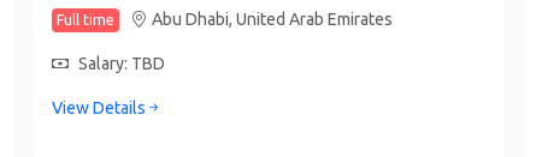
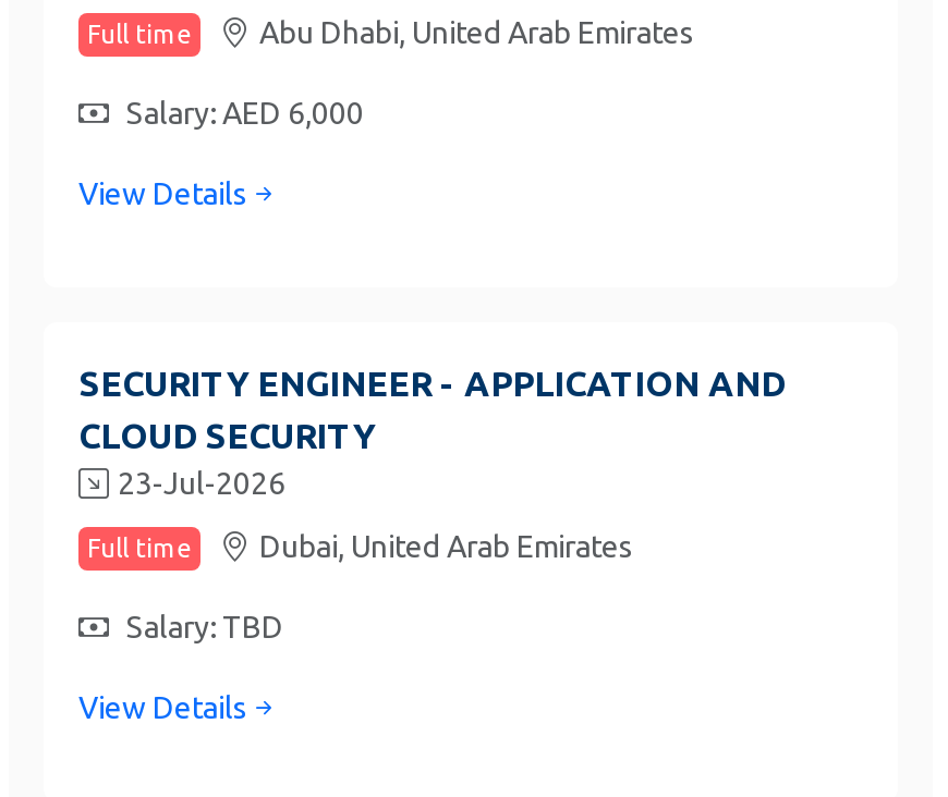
+ Salary: AED 6,000
+ View Details

+ SECURITY ENGINEER - APPLICATION AND
+ CLOUD SECURITY
+ 23-Jul-2026
+ Full time
+ Dubai, United Arab Emirates
